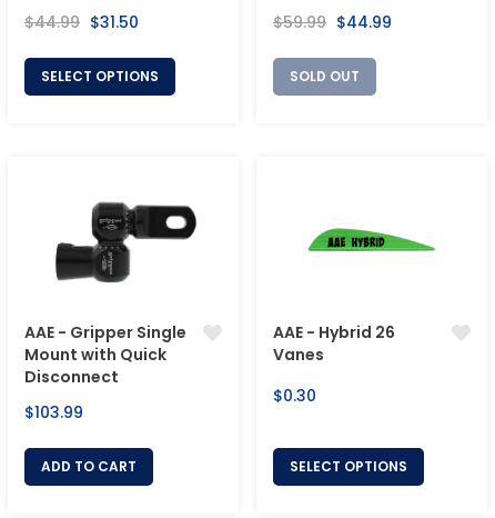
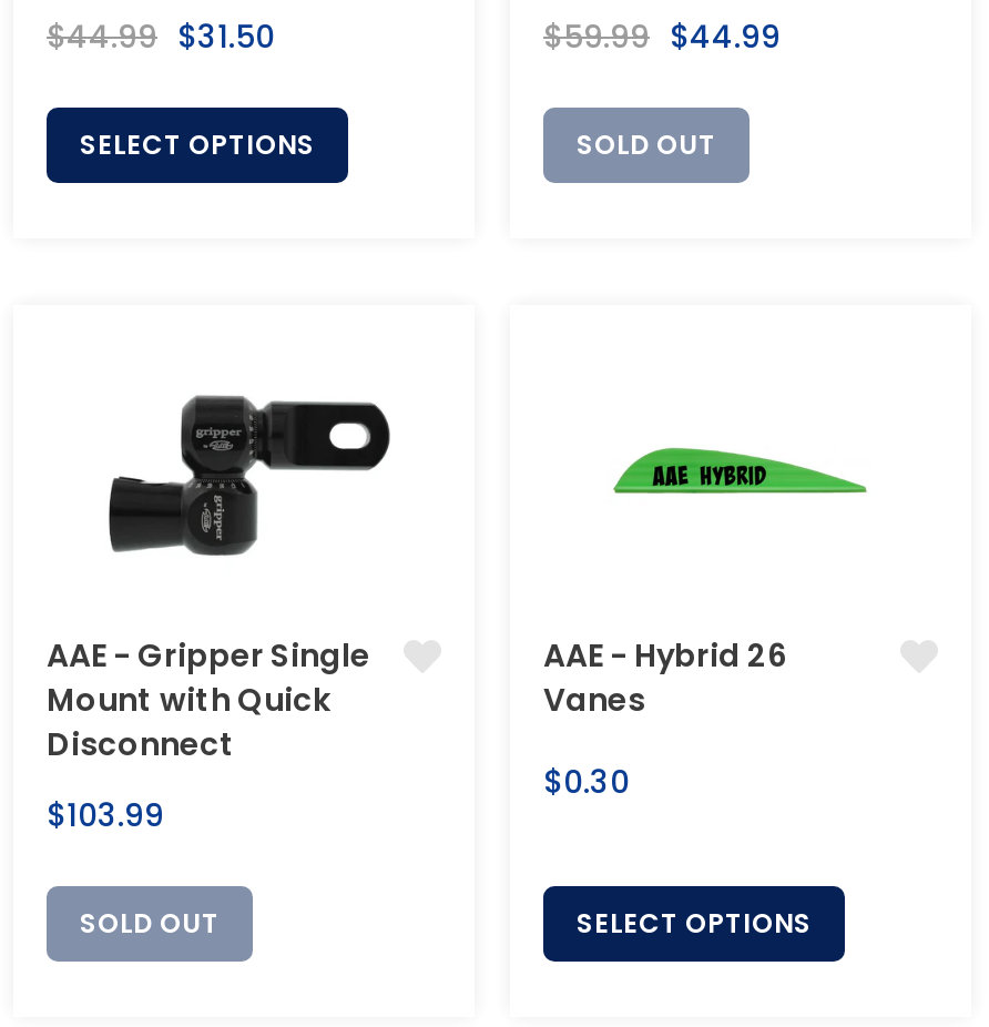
- ADD TO CART
+ SOLD OUT
